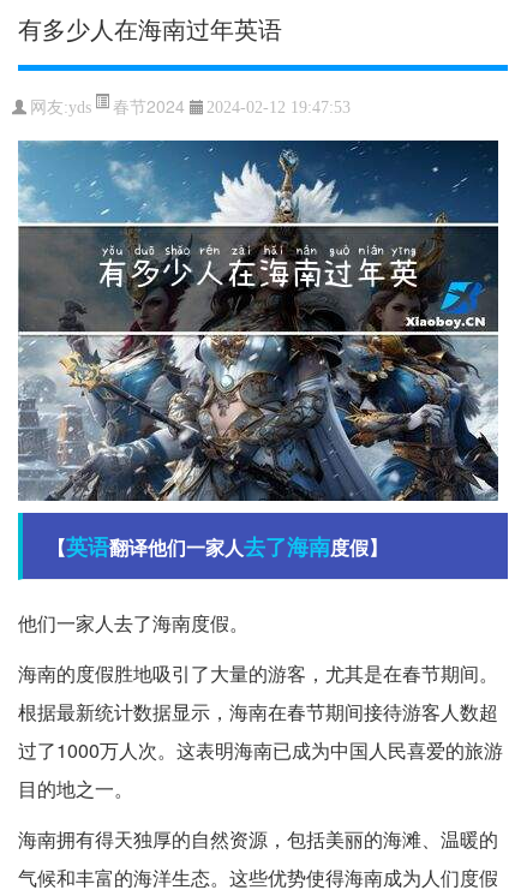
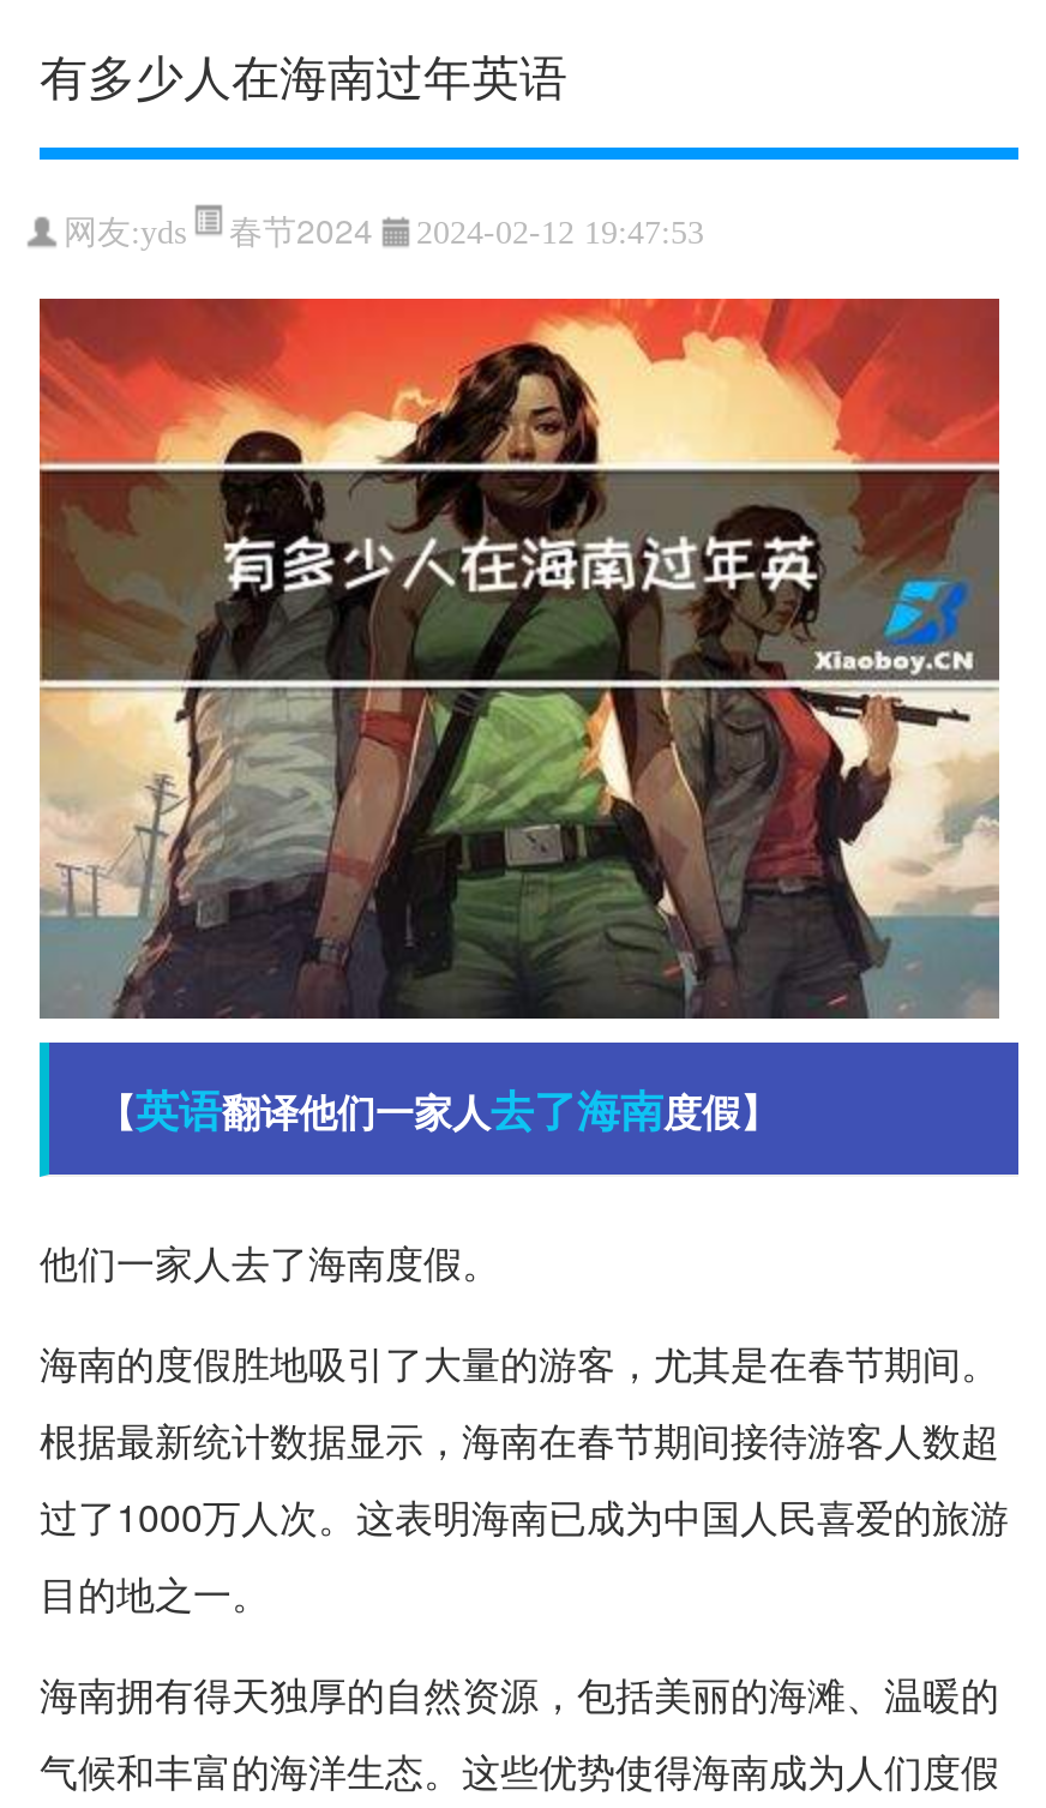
- [image]
+ [image]
